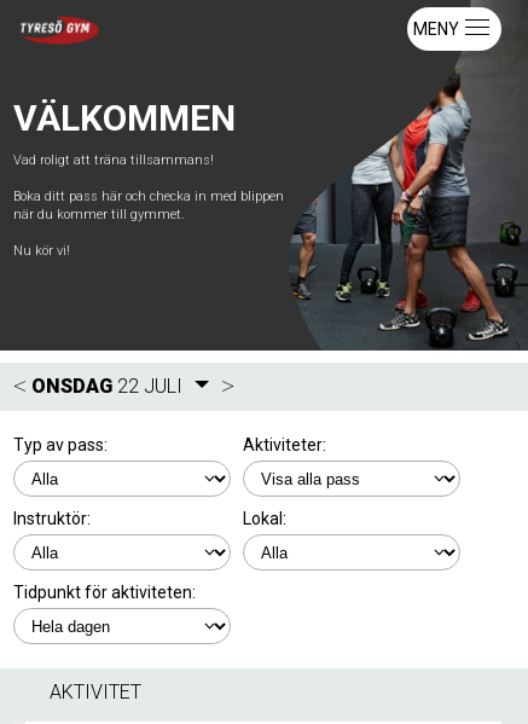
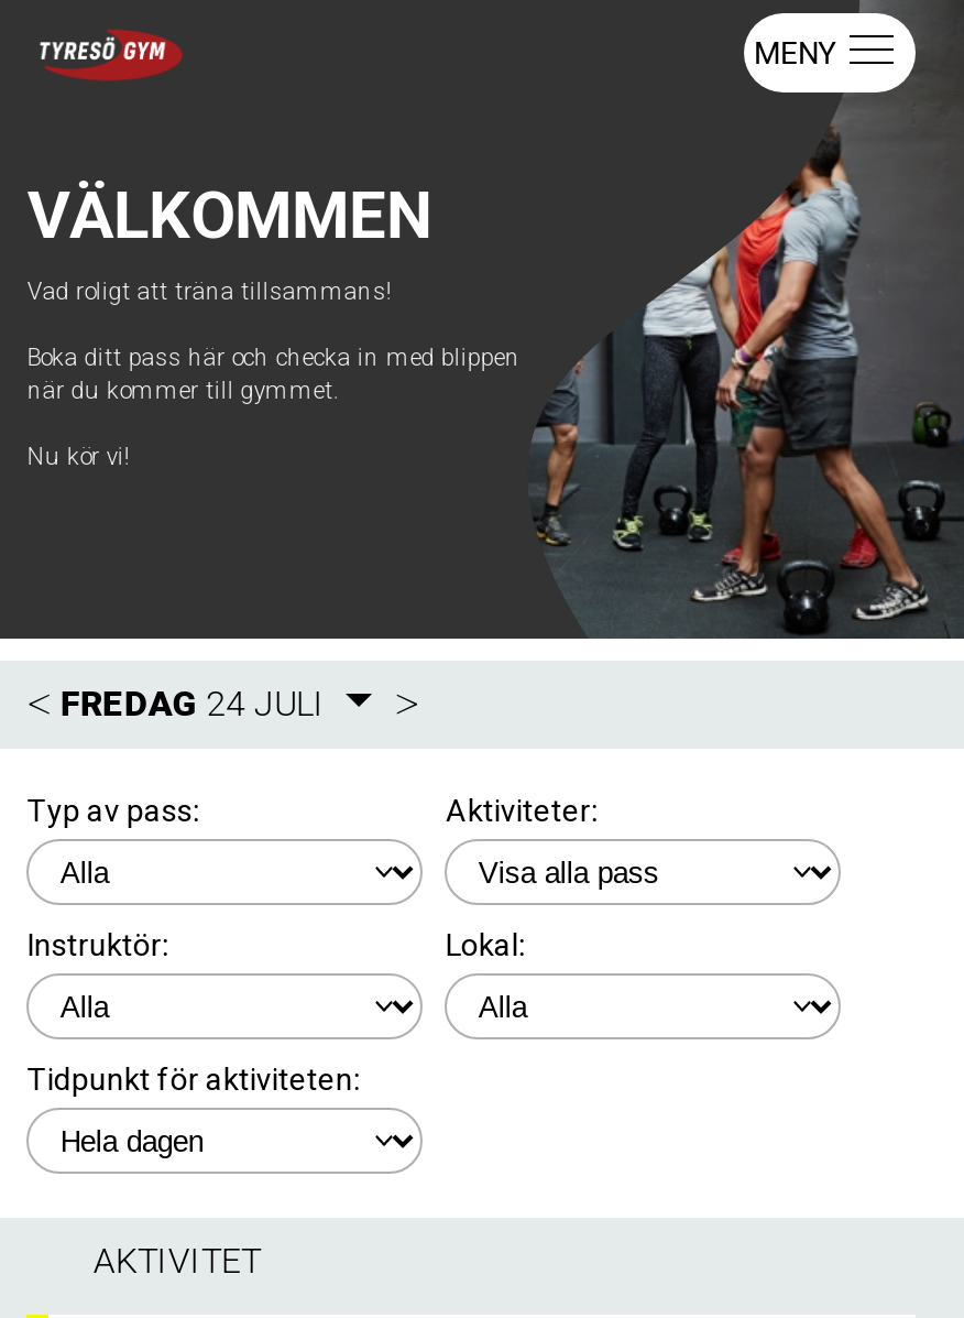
- < ONSDAG 22 JULI
+ < FREDAG 24 JULI
